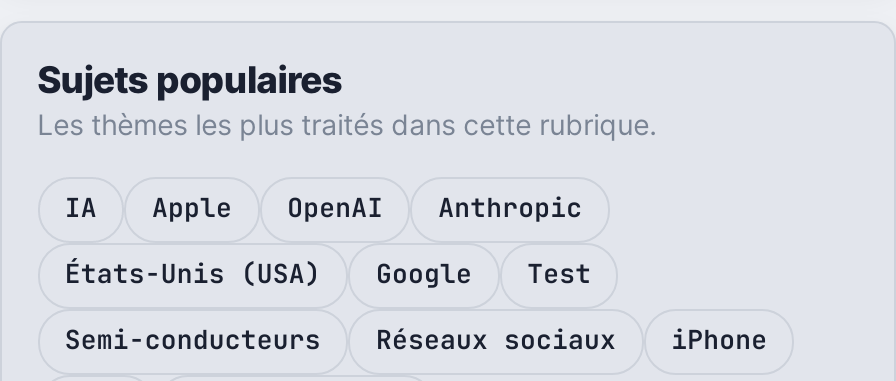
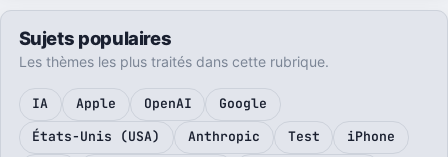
moved down: États-Unis (USA) | Anthropic

- Semi-conducteurs
- Réseaux sociaux
